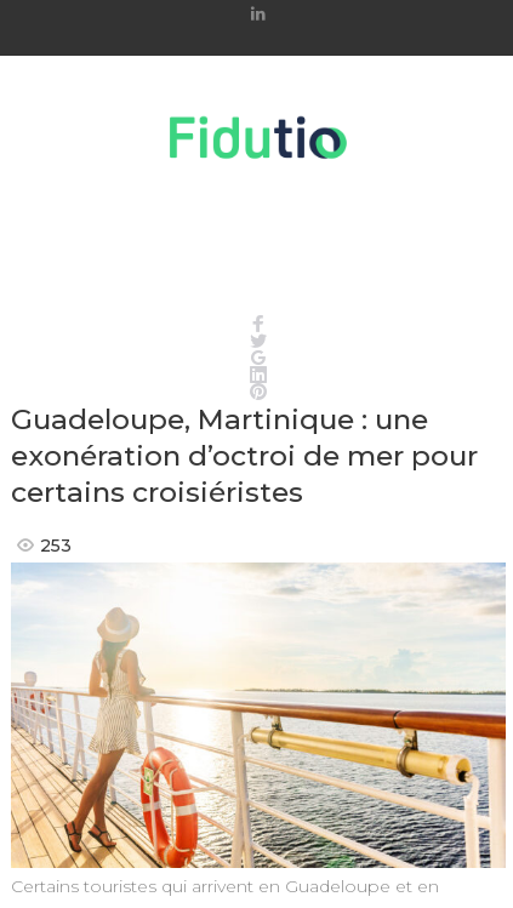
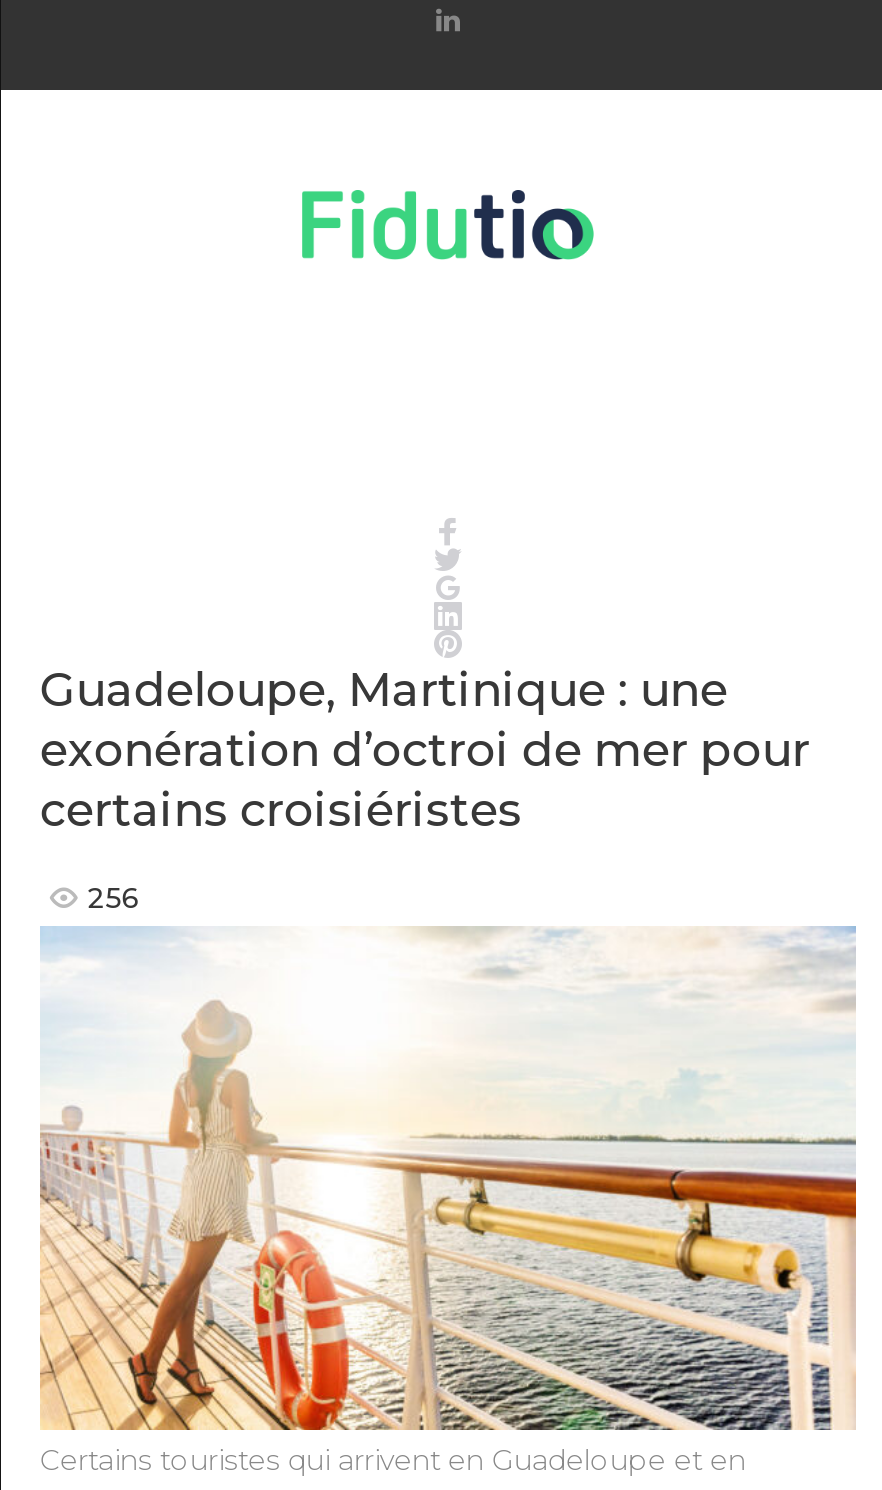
- 253
+ 256
